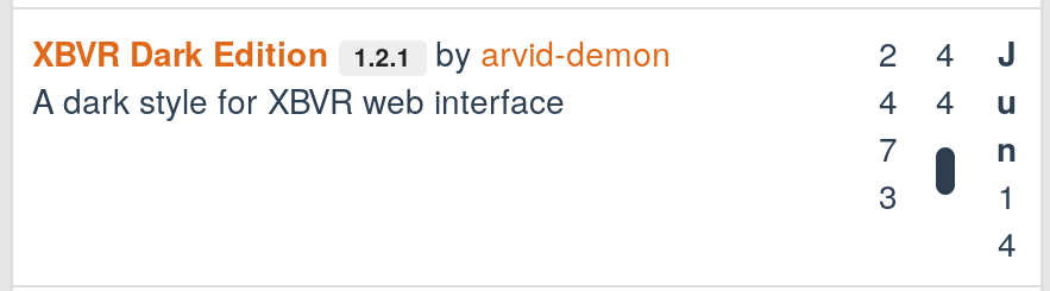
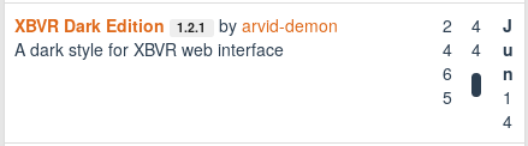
- 7
+ 6

- 3
+ 5
